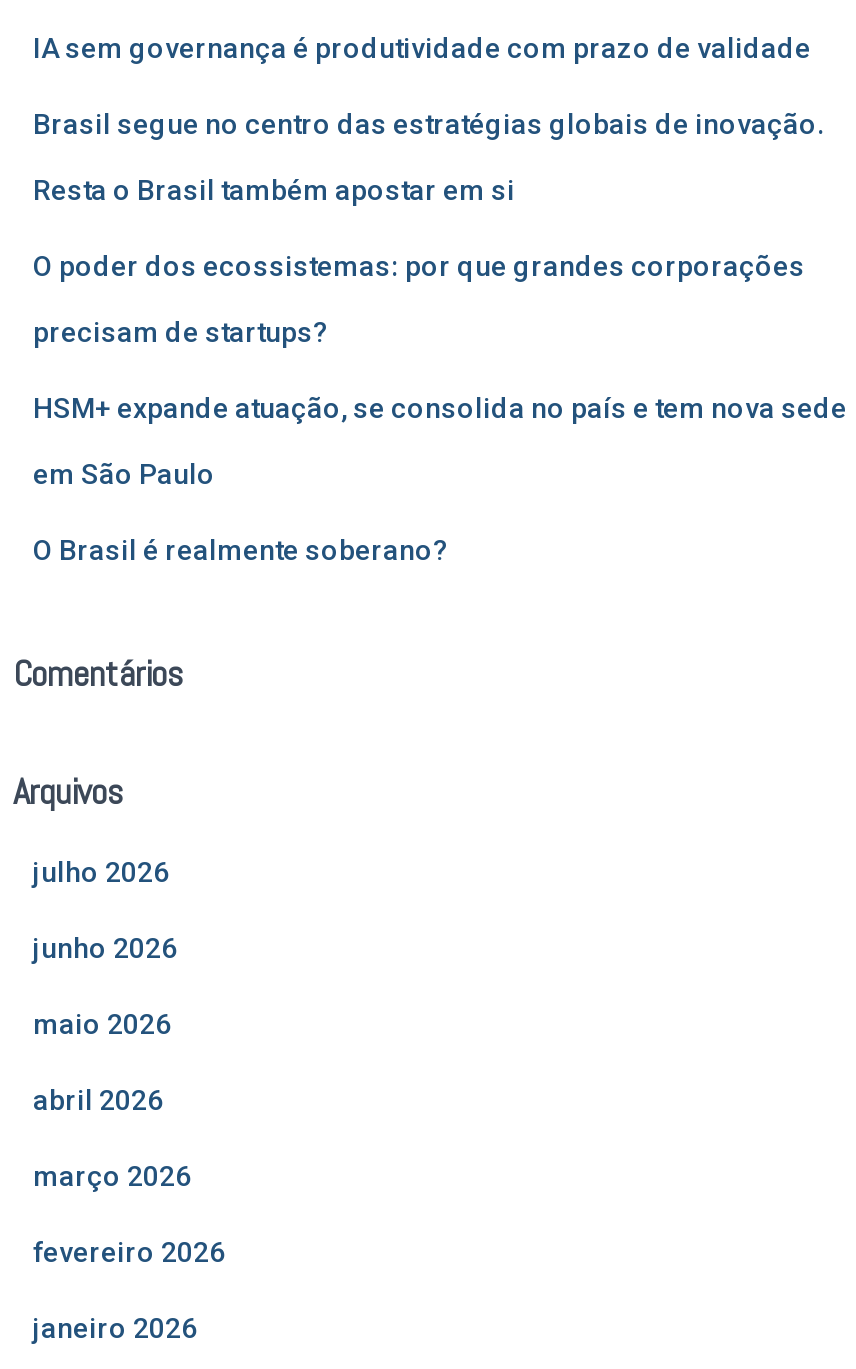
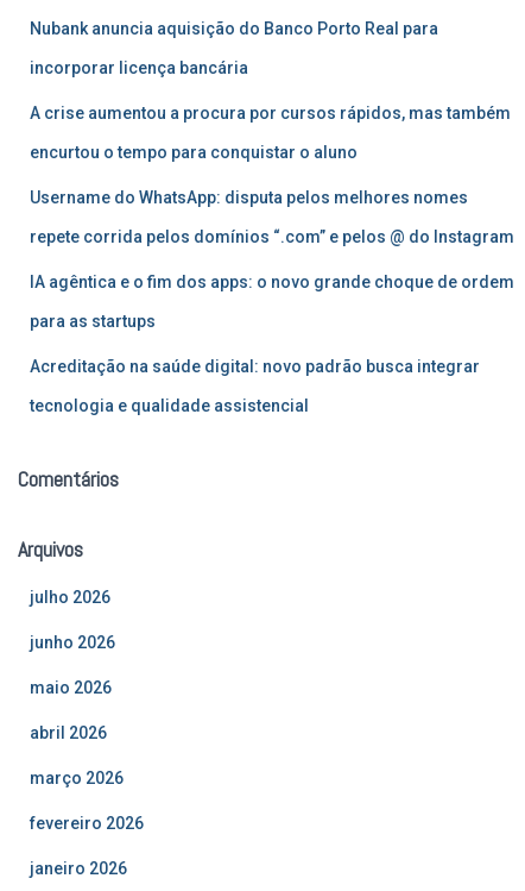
- IA sem governança é produtividade com prazo de validade
- Brasil segue no centro das estratégias globais de inovação.
- Resta o Brasil também apostar em si
- O poder dos ecossistemas: por que grandes corporações
- precisam de startups?
- HSM+ expande atuação, se consolida no país e tem nova sede
- em São Paulo
- O Brasil é realmente soberano?
+ Nubank anuncia aquisição do Banco Porto Real para
+ incorporar licença bancária
+ A crise aumentou a procura por cursos rápidos, mas também
+ encurtou o tempo para conquistar o aluno
+ Username do WhatsApp: disputa pelos melhores nomes
+ repete corrida pelos domínios “.com” e pelos @ do Instagram
+ IA agêntica e o fim dos apps: o novo grande choque de ordem
+ para as startups
+ Acreditação na saúde digital: novo padrão busca integrar
+ tecnologia e qualidade assistencial
